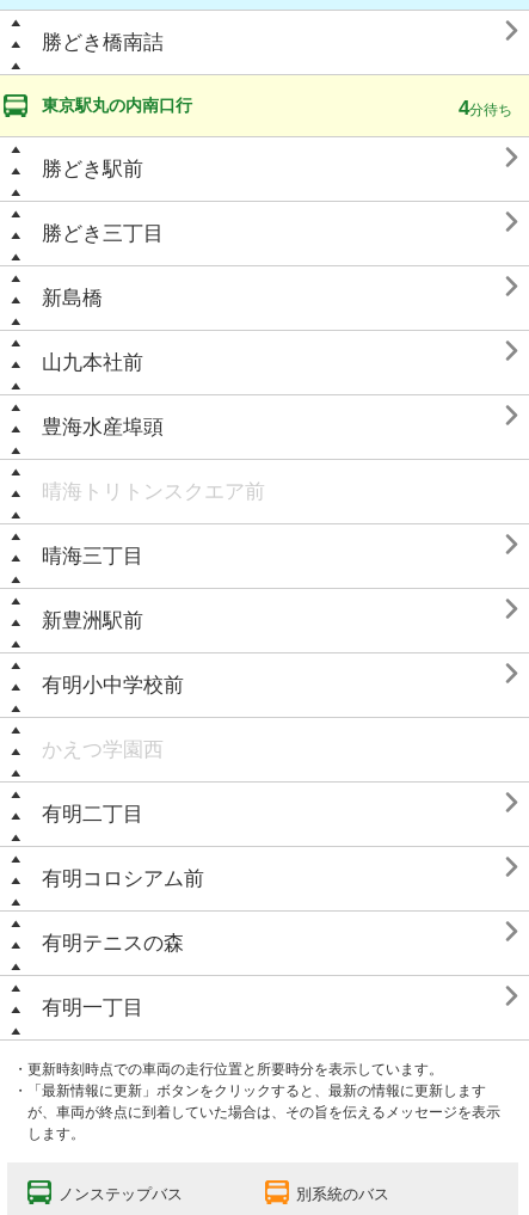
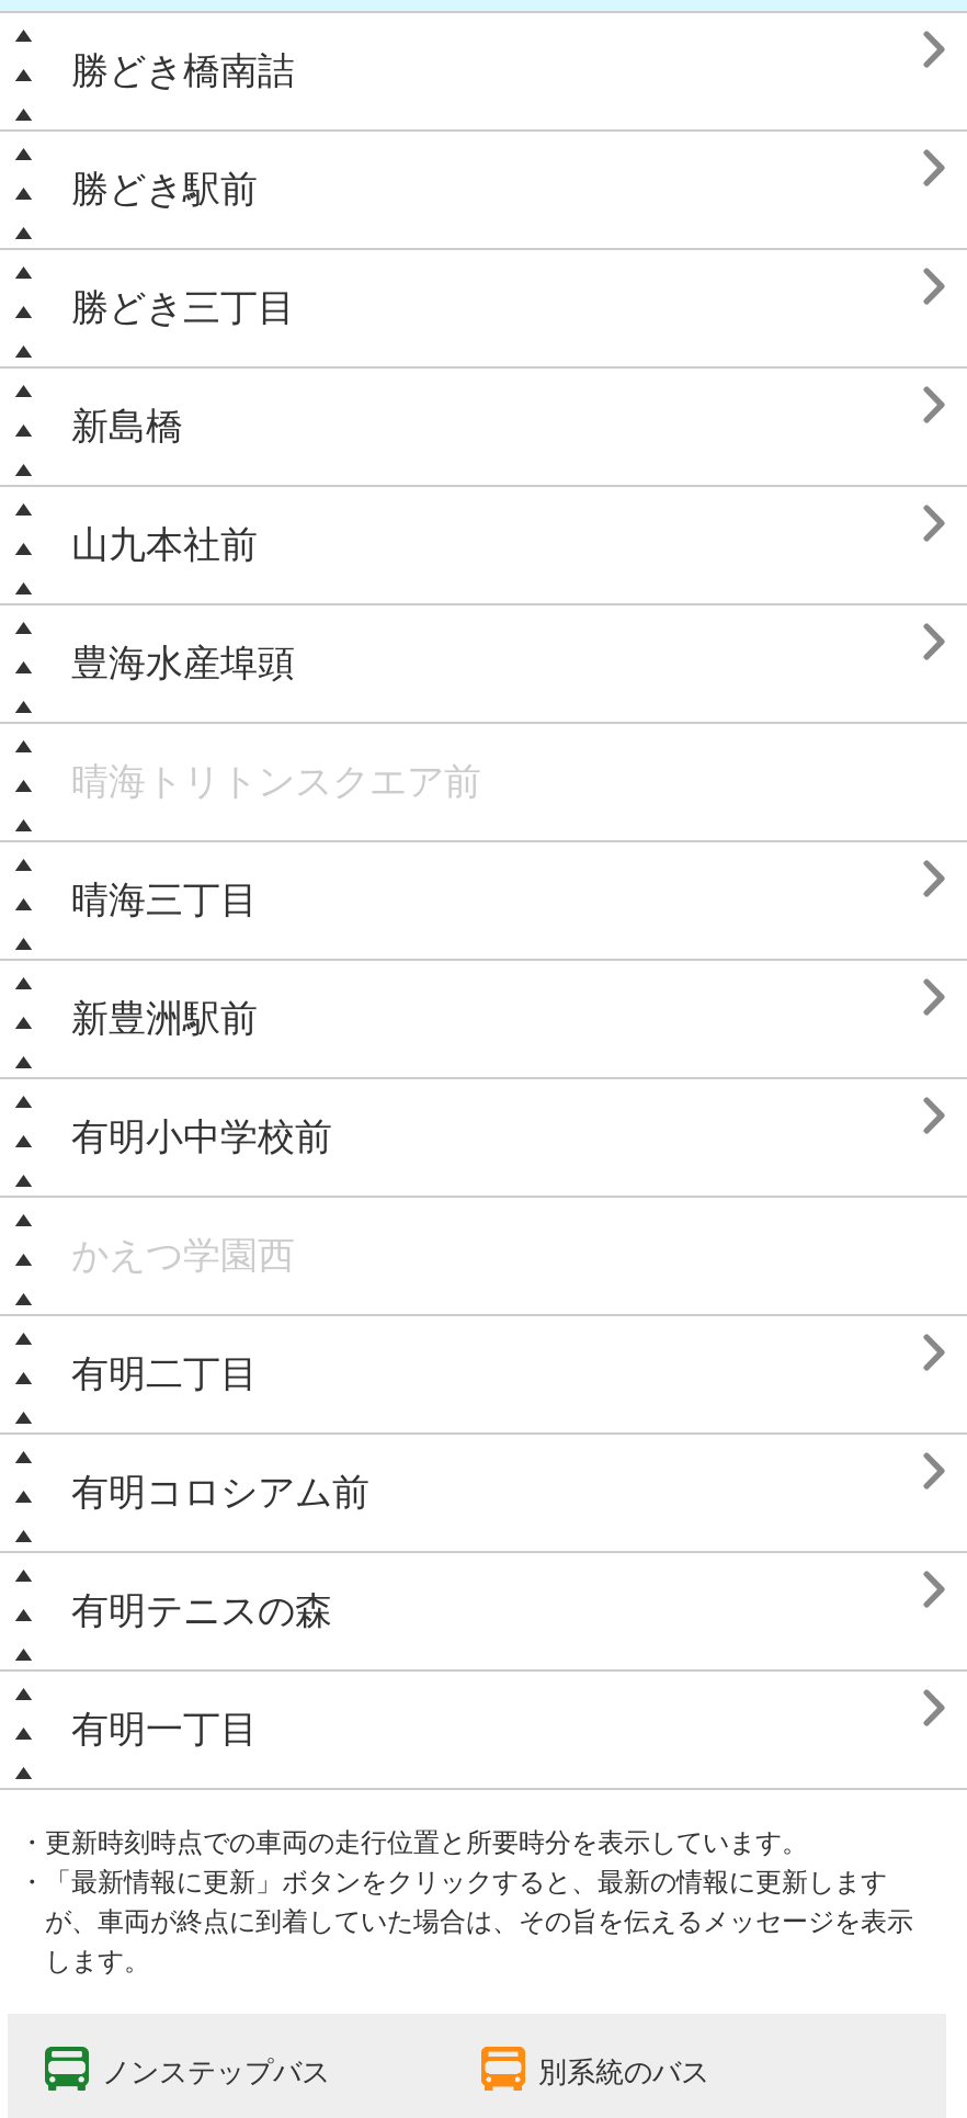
- 東京駅丸の内南口行
- 4分待ち
